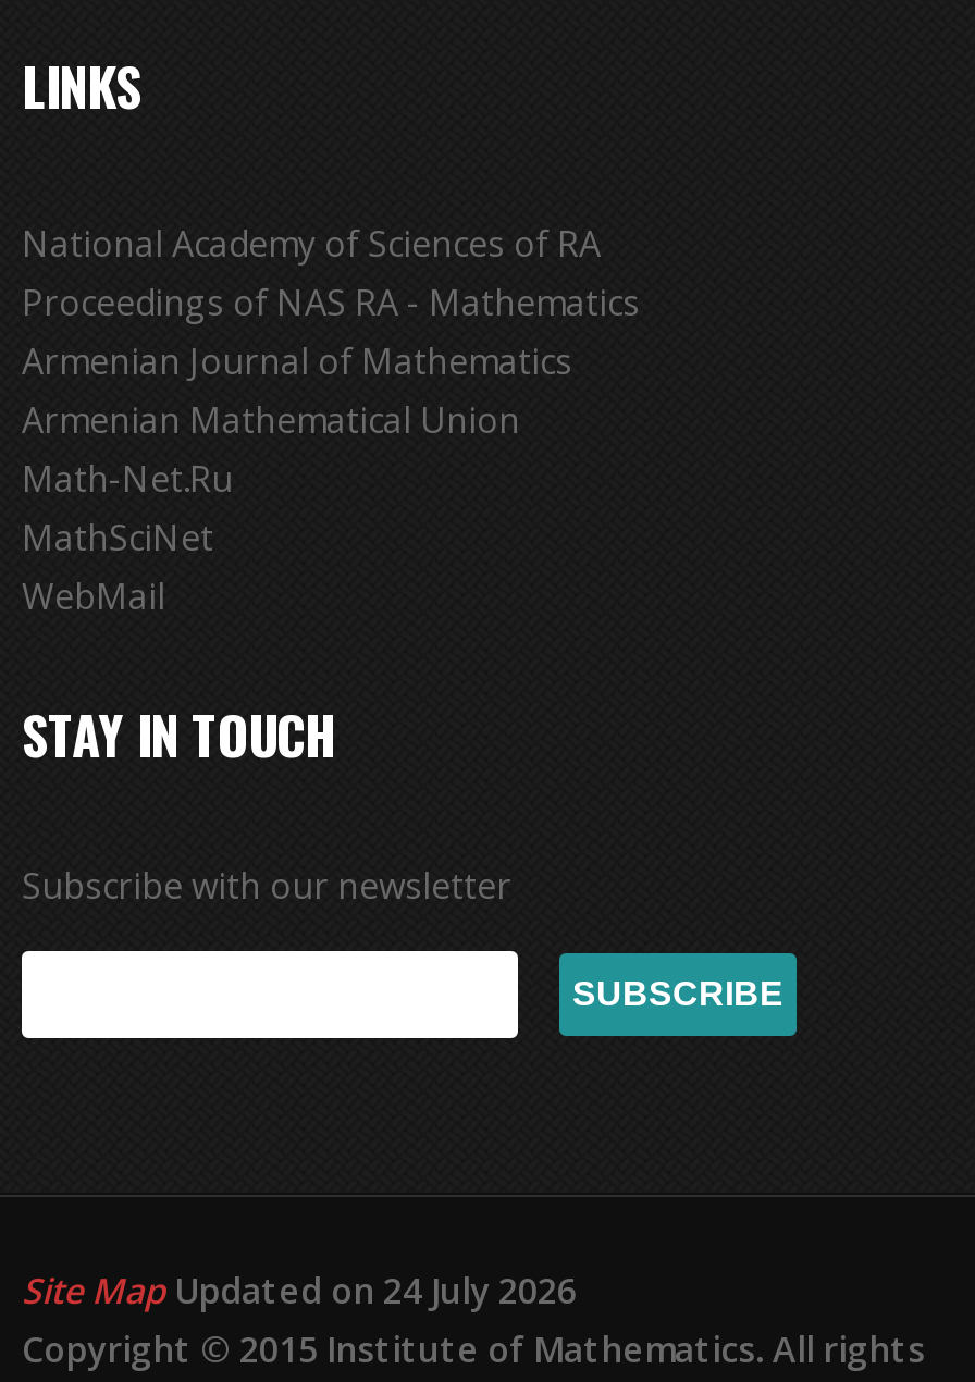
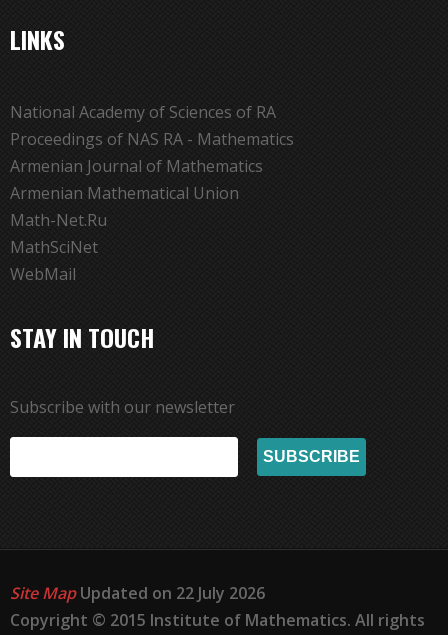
- Site Map Updated on 24 July 2026
+ Site Map Updated on 22 July 2026
